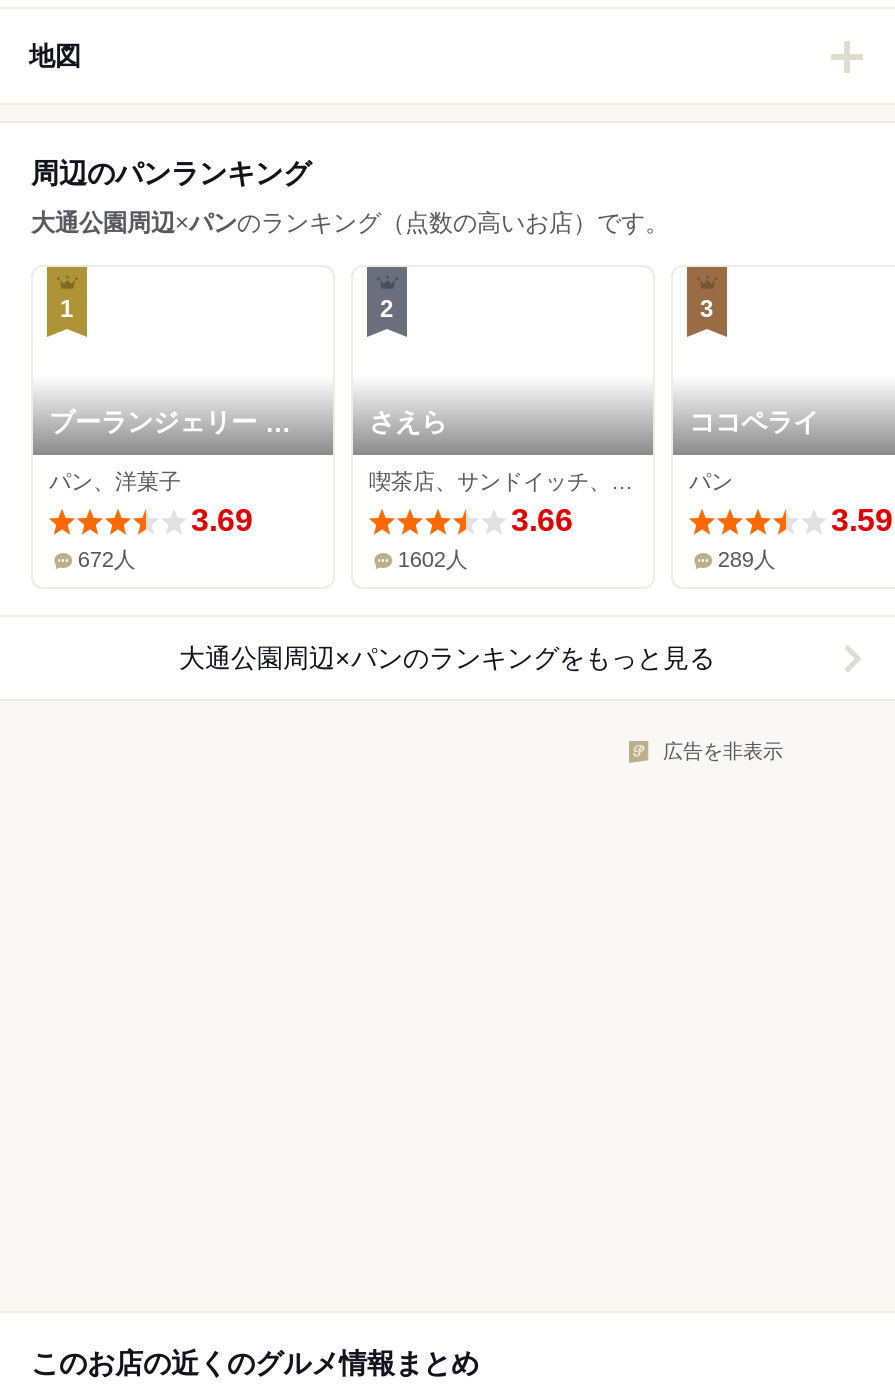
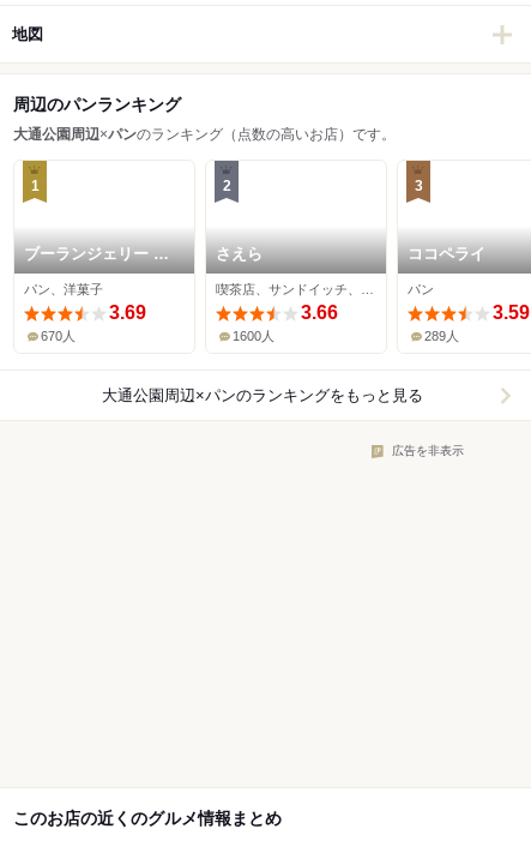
- 672人
+ 670人

- 1602人
+ 1600人
